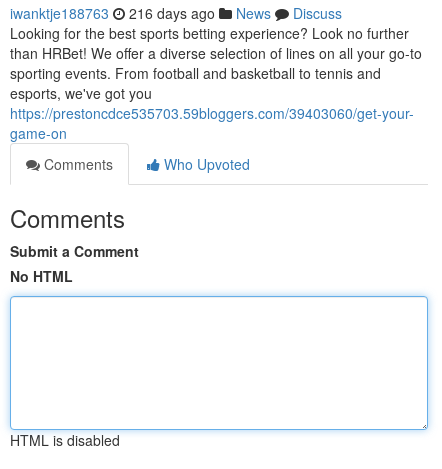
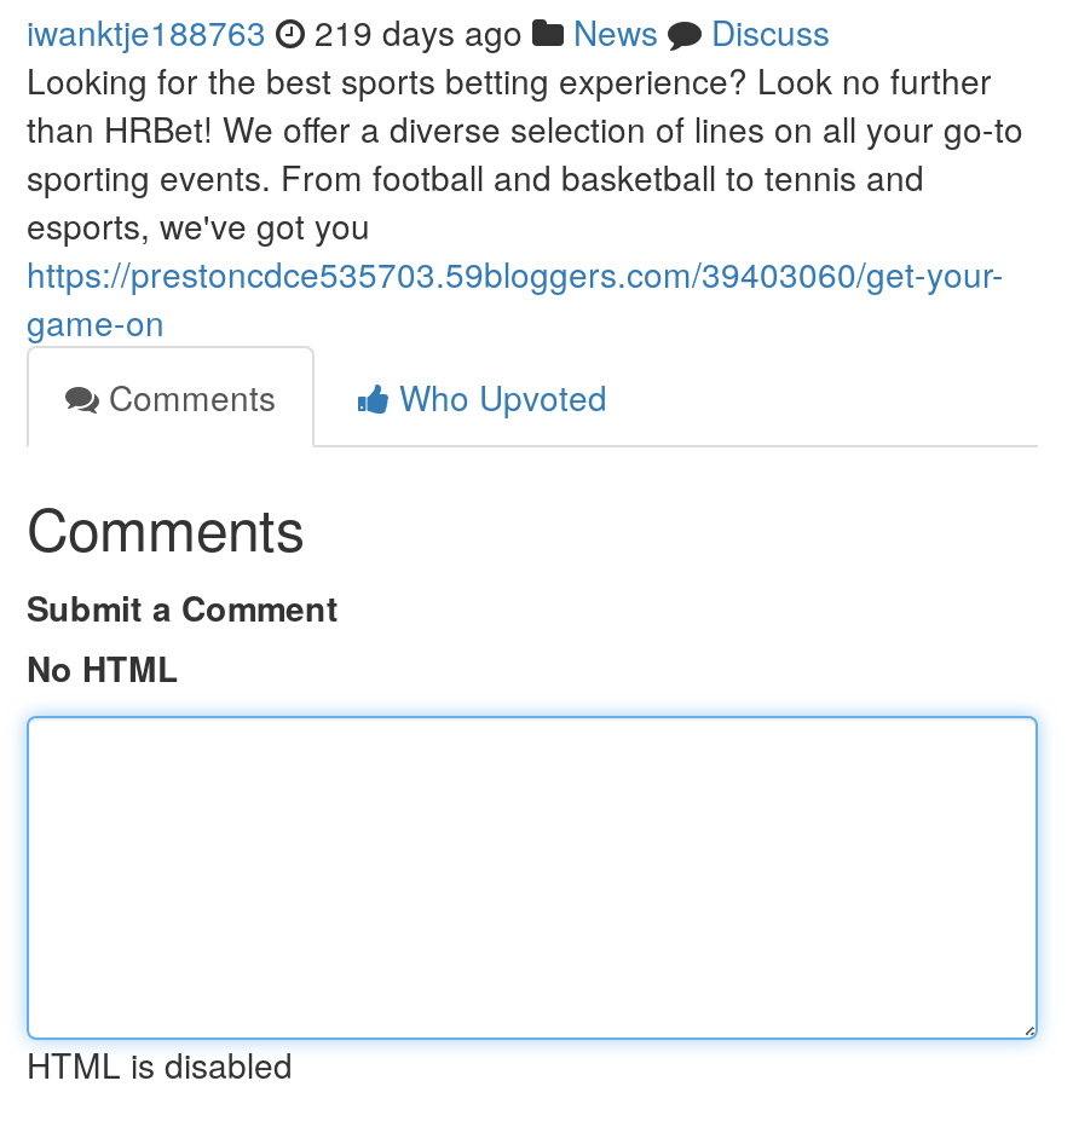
- iwanktje188763 216 days ago News Discuss
+ iwanktje188763 219 days ago News Discuss
